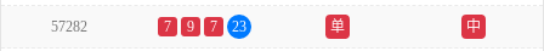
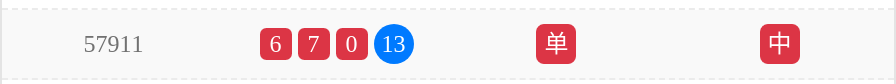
- 57282
+ 57911
+ 6

- 9
- 7
- 23
+ 0
+ 13
